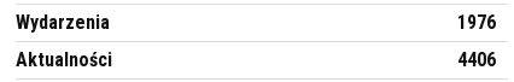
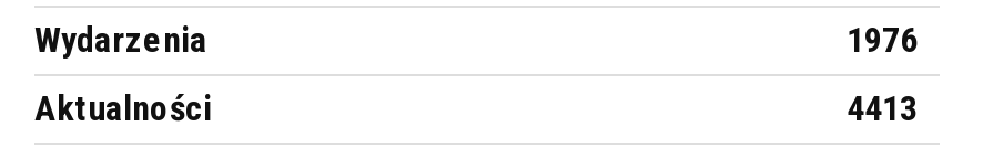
- 4406
+ 4413
